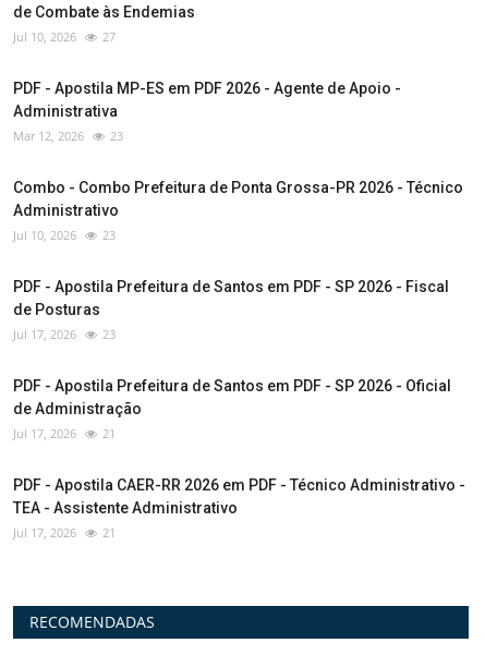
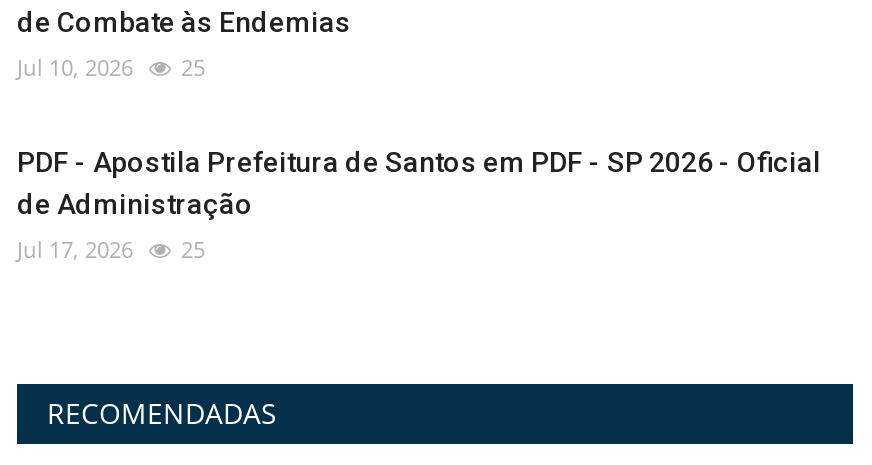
- 27
- PDF - Apostila MP-ES em PDF 2026 - Agente de Apoio -
- Administrativa
- Mar 12, 2026
- 23
- Combo - Combo Prefeitura de Ponta Grossa-PR 2026 - Técnico
- Administrativo
- Jul 10, 2026
- 23
- PDF - Apostila Prefeitura de Santos em PDF - SP 2026 - Fiscal
- de Posturas
- Jul 17, 2026
- 23
+ 25

- 21
- PDF - Apostila CAER-RR 2026 em PDF - Técnico Administrativo -
- TEA - Assistente Administrativo
- Jul 17, 2026
- 21
+ 25
